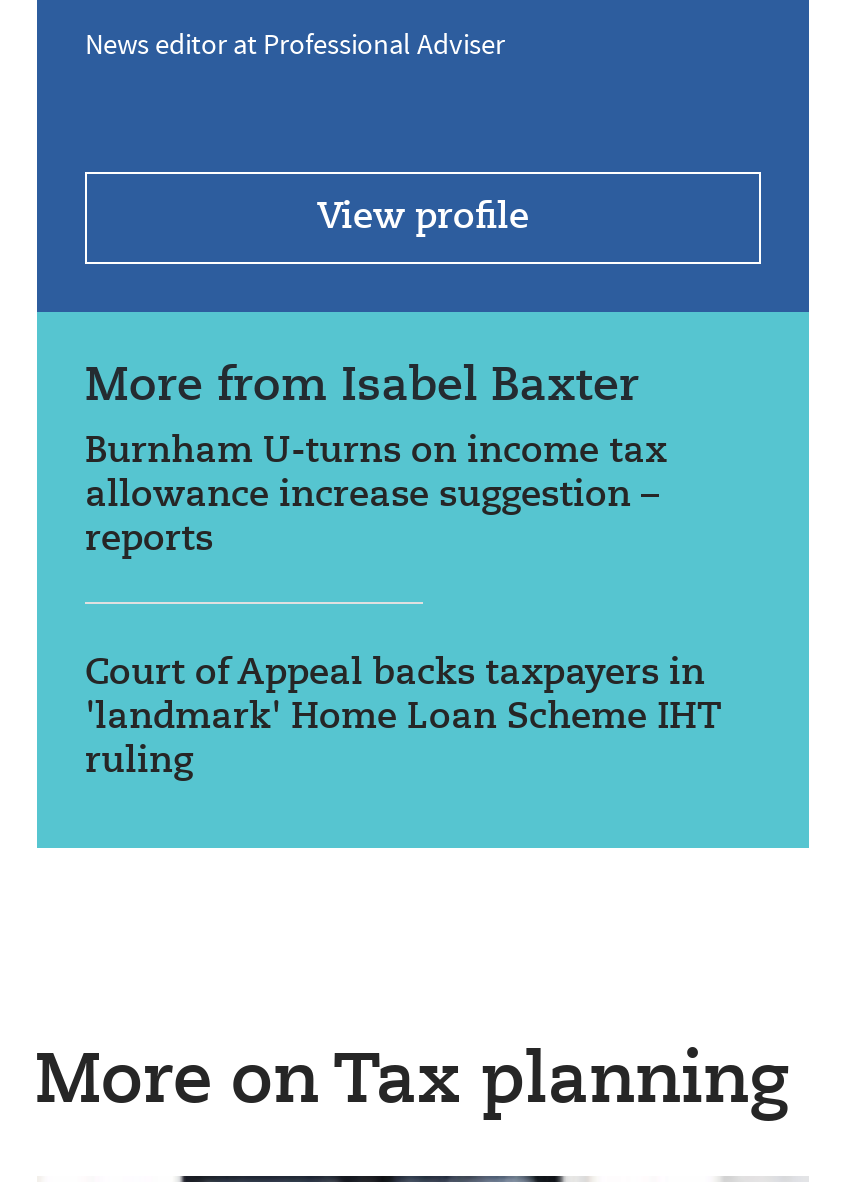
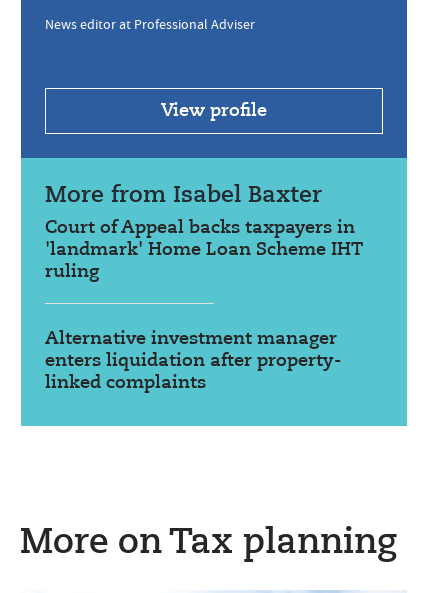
- Burnham U-turns on income tax
- allowance increase suggestion –
- reports

moved up: Court of Appeal backs taxpayers in | 'landmark' Home Loan Scheme IHT | ruling

+ Alternative investment manager
+ enters liquidation after property-
+ linked complaints
